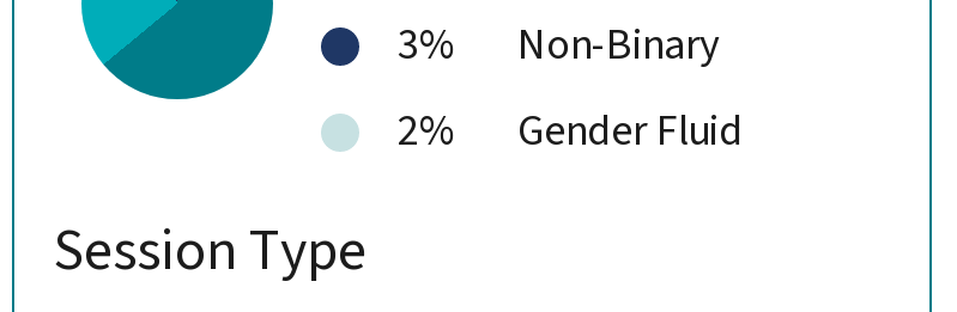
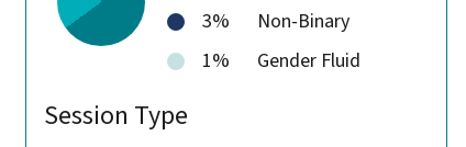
- 2% Gender Fluid
+ 1% Gender Fluid
